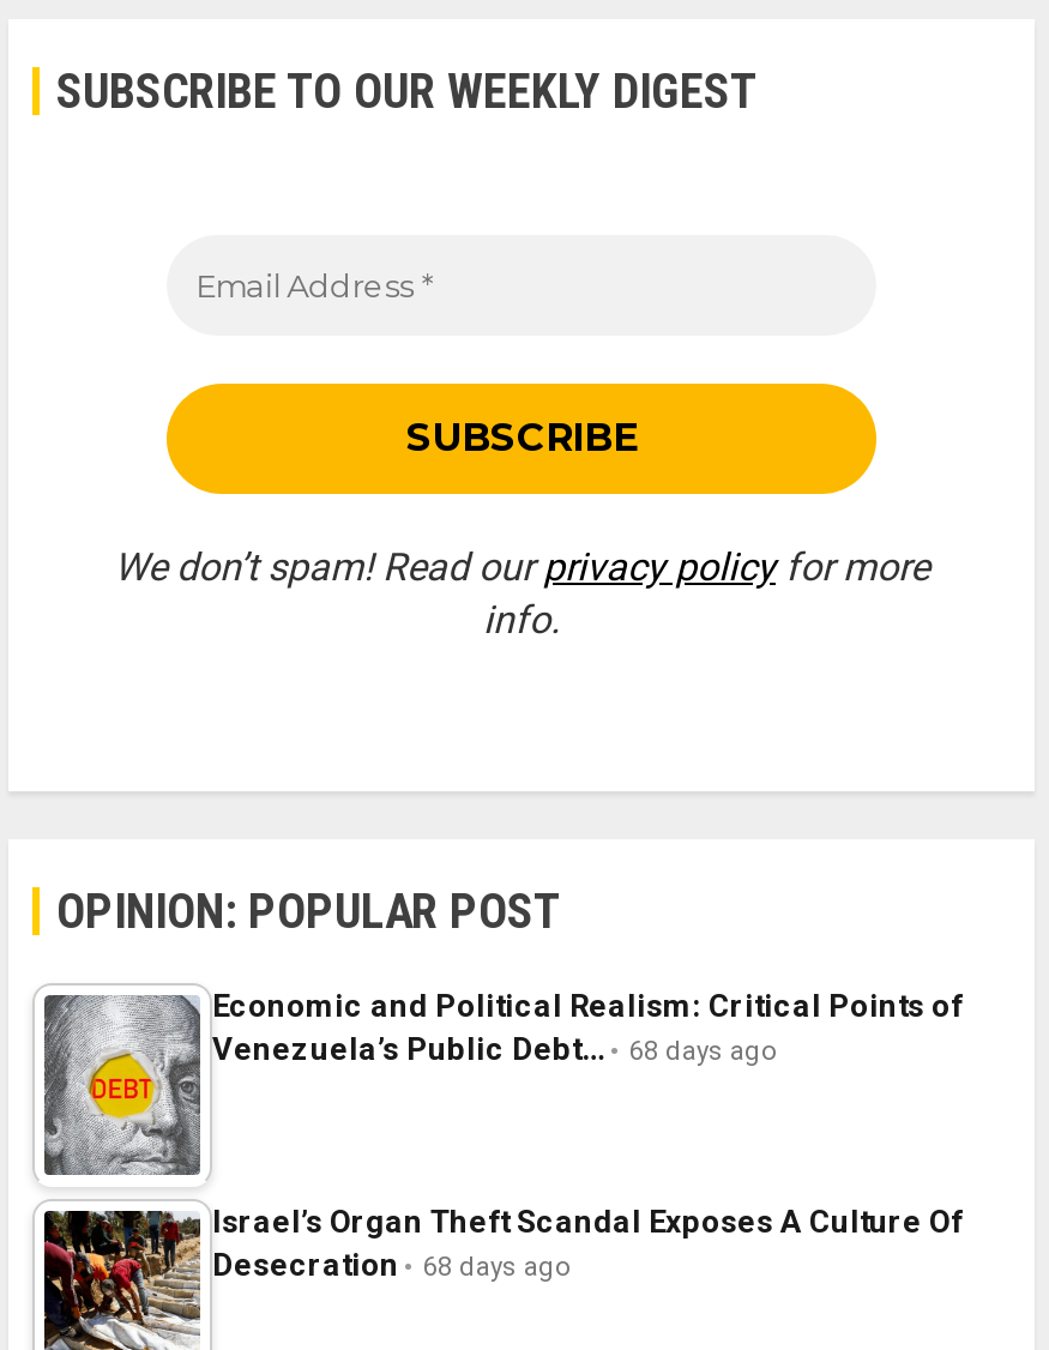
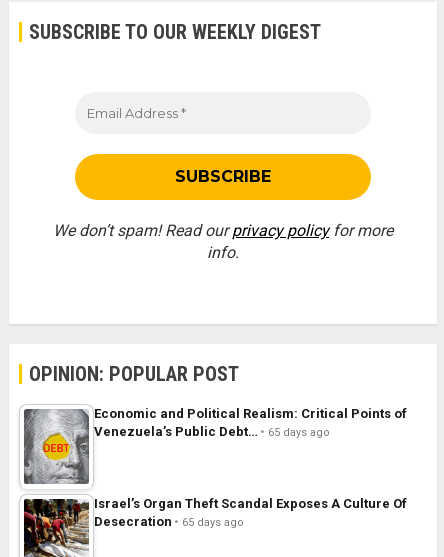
- Venezuela’s Public Debt… 68 days ago
+ Venezuela’s Public Debt… 65 days ago

- Desecration 68 days ago
+ Desecration 65 days ago
